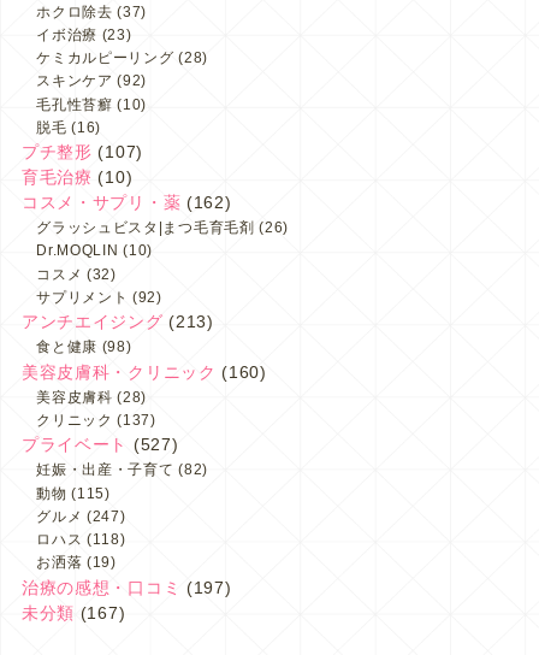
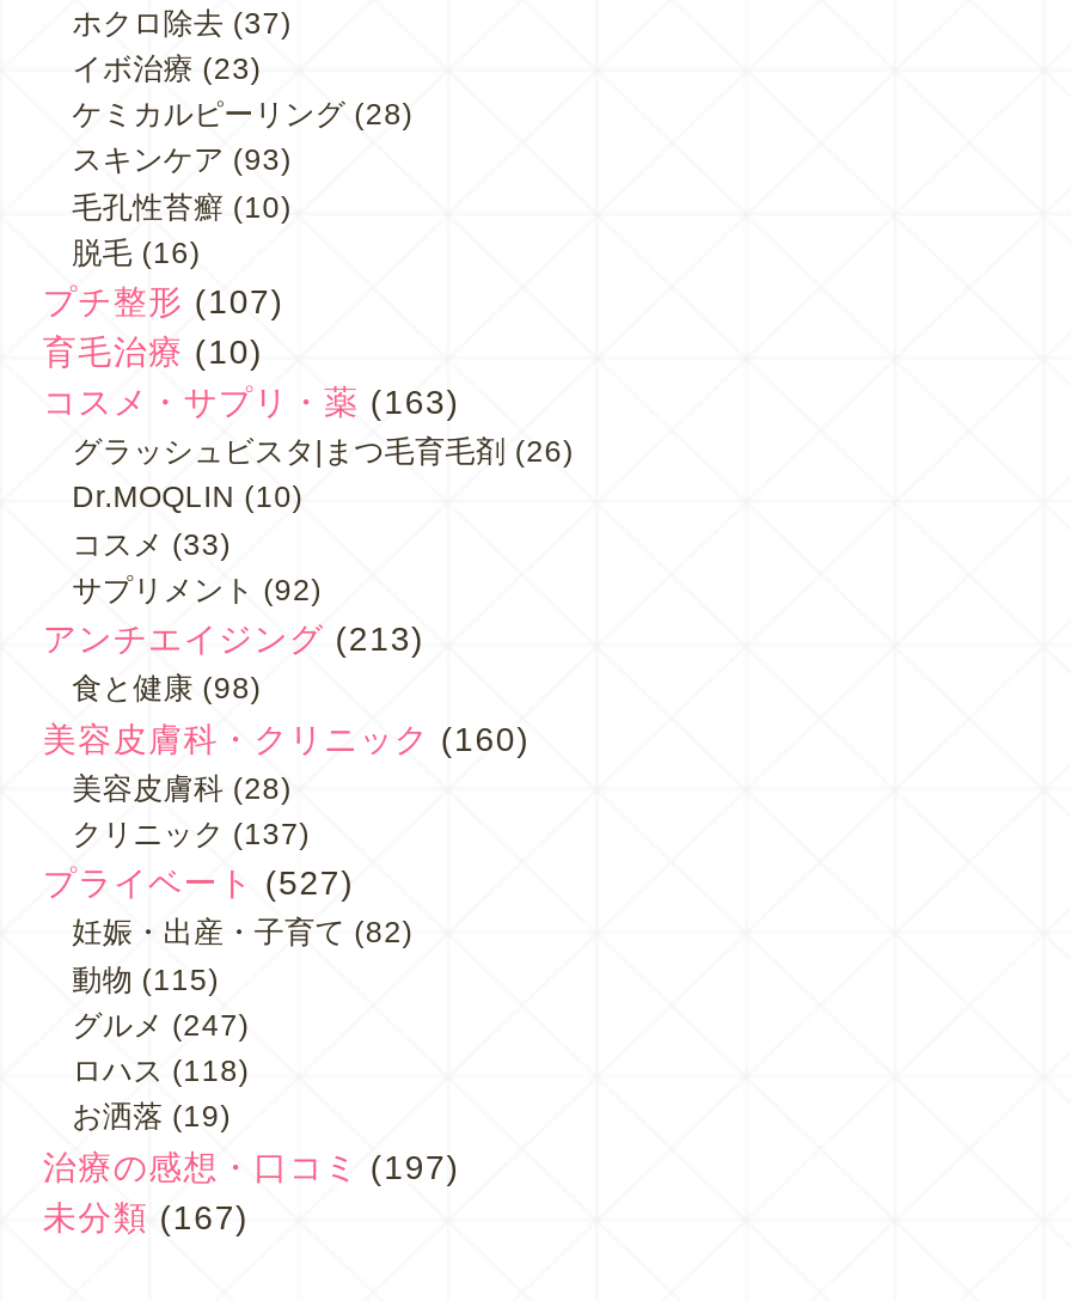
- スキンケア(92)
+ スキンケア(93)

- コスメ・サプリ・薬(162)
+ コスメ・サプリ・薬(163)

- コスメ(32)
+ コスメ(33)
